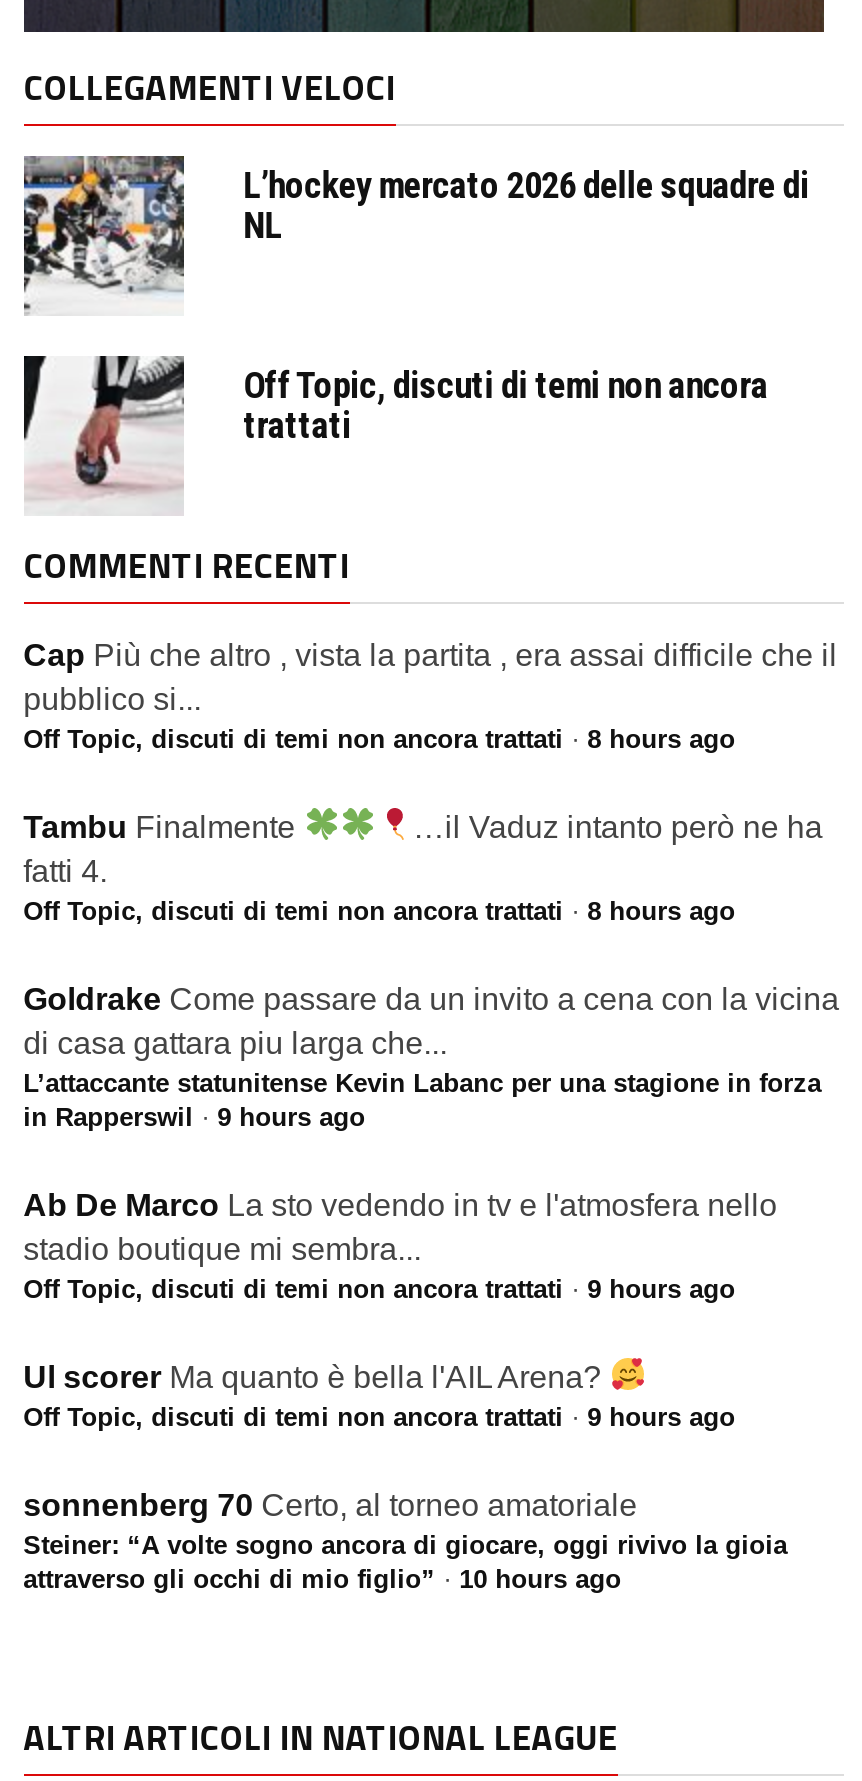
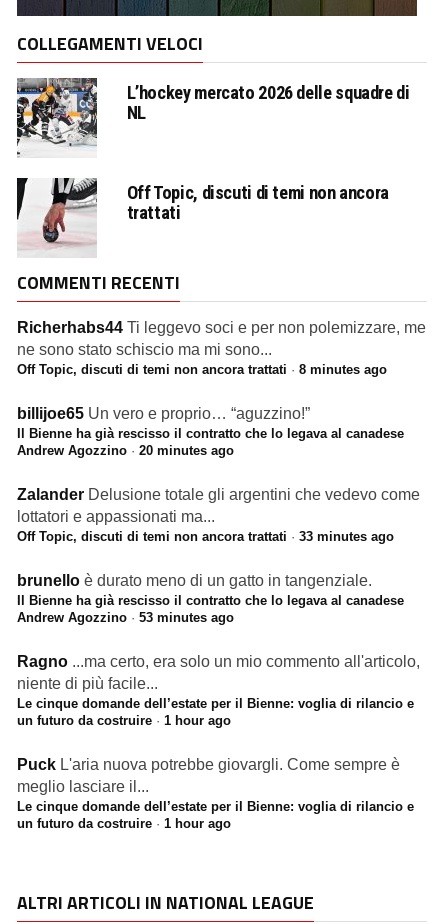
- Cap Più che altro , vista la partita , era assai difficile che il
- pubblico si...
- Off Topic, discuti di temi non ancora trattati · 8 hours ago
+ Richerhabs44 Ti leggevo soci e per non polemizzare, me
+ ne sono stato schiscio ma mi sono...
+ Off Topic, discuti di temi non ancora trattati · 8 minutes ago

- Tambu Finalmente
- …il Vaduz intanto però ne ha
- fatti 4.
- Off Topic, discuti di temi non ancora trattati · 8 hours ago
+ billijoe65 Un vero e proprio… “aguzzino!”
+ Il Bienne ha già rescisso il contratto che lo legava al canadese
+ Andrew Agozzino · 20 minutes ago

- Goldrake Come passare da un invito a cena con la vicina
- di casa gattara piu larga che...
- L’attaccante statunitense Kevin Labanc per una stagione in forza
- in Rapperswil · 9 hours ago
+ Zalander Delusione totale gli argentini che vedevo come
+ lottatori e appassionati ma...
+ Off Topic, discuti di temi non ancora trattati · 33 minutes ago

- Ab De Marco La sto vedendo in tv e l'atmosfera nello
- stadio boutique mi sembra...
- Off Topic, discuti di temi non ancora trattati · 9 hours ago
+ brunello è durato meno di un gatto in tangenziale.
+ Il Bienne ha già rescisso il contratto che lo legava al canadese
+ Andrew Agozzino · 53 minutes ago

- Ul scorer Ma quanto è bella l'AIL Arena?
- Off Topic, discuti di temi non ancora trattati · 9 hours ago
+ Ragno ...ma certo, era solo un mio commento all'articolo,
+ niente di più facile...
+ Le cinque domande dell’estate per il Bienne: voglia di rilancio e
+ un futuro da costruire · 1 hour ago

- sonnenberg 70 Certo, al torneo amatoriale
- Steiner: “A volte sogno ancora di giocare, oggi rivivo la gioia
- attraverso gli occhi di mio figlio” · 10 hours ago
+ Puck L'aria nuova potrebbe giovargli. Come sempre è
+ meglio lasciare il...
+ Le cinque domande dell’estate per il Bienne: voglia di rilancio e
+ un futuro da costruire · 1 hour ago
